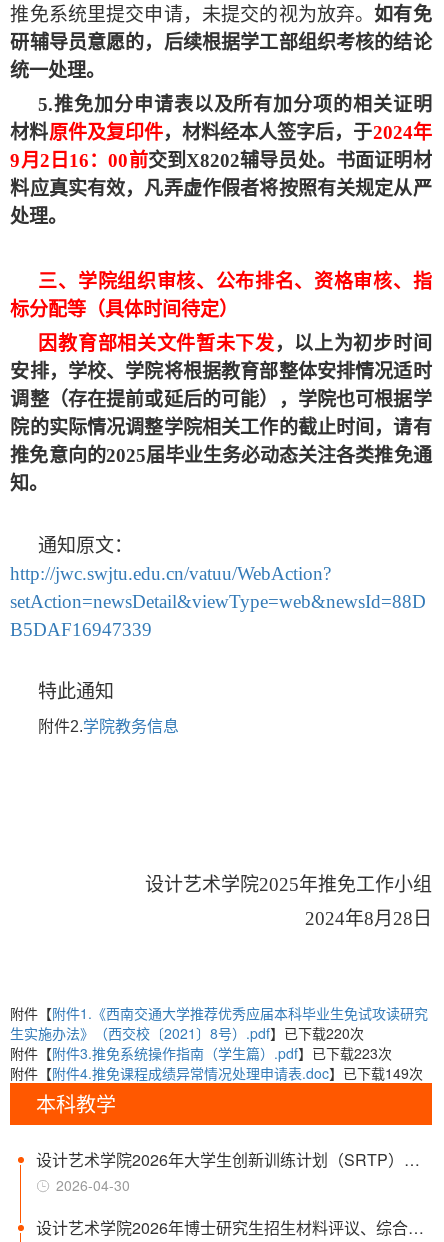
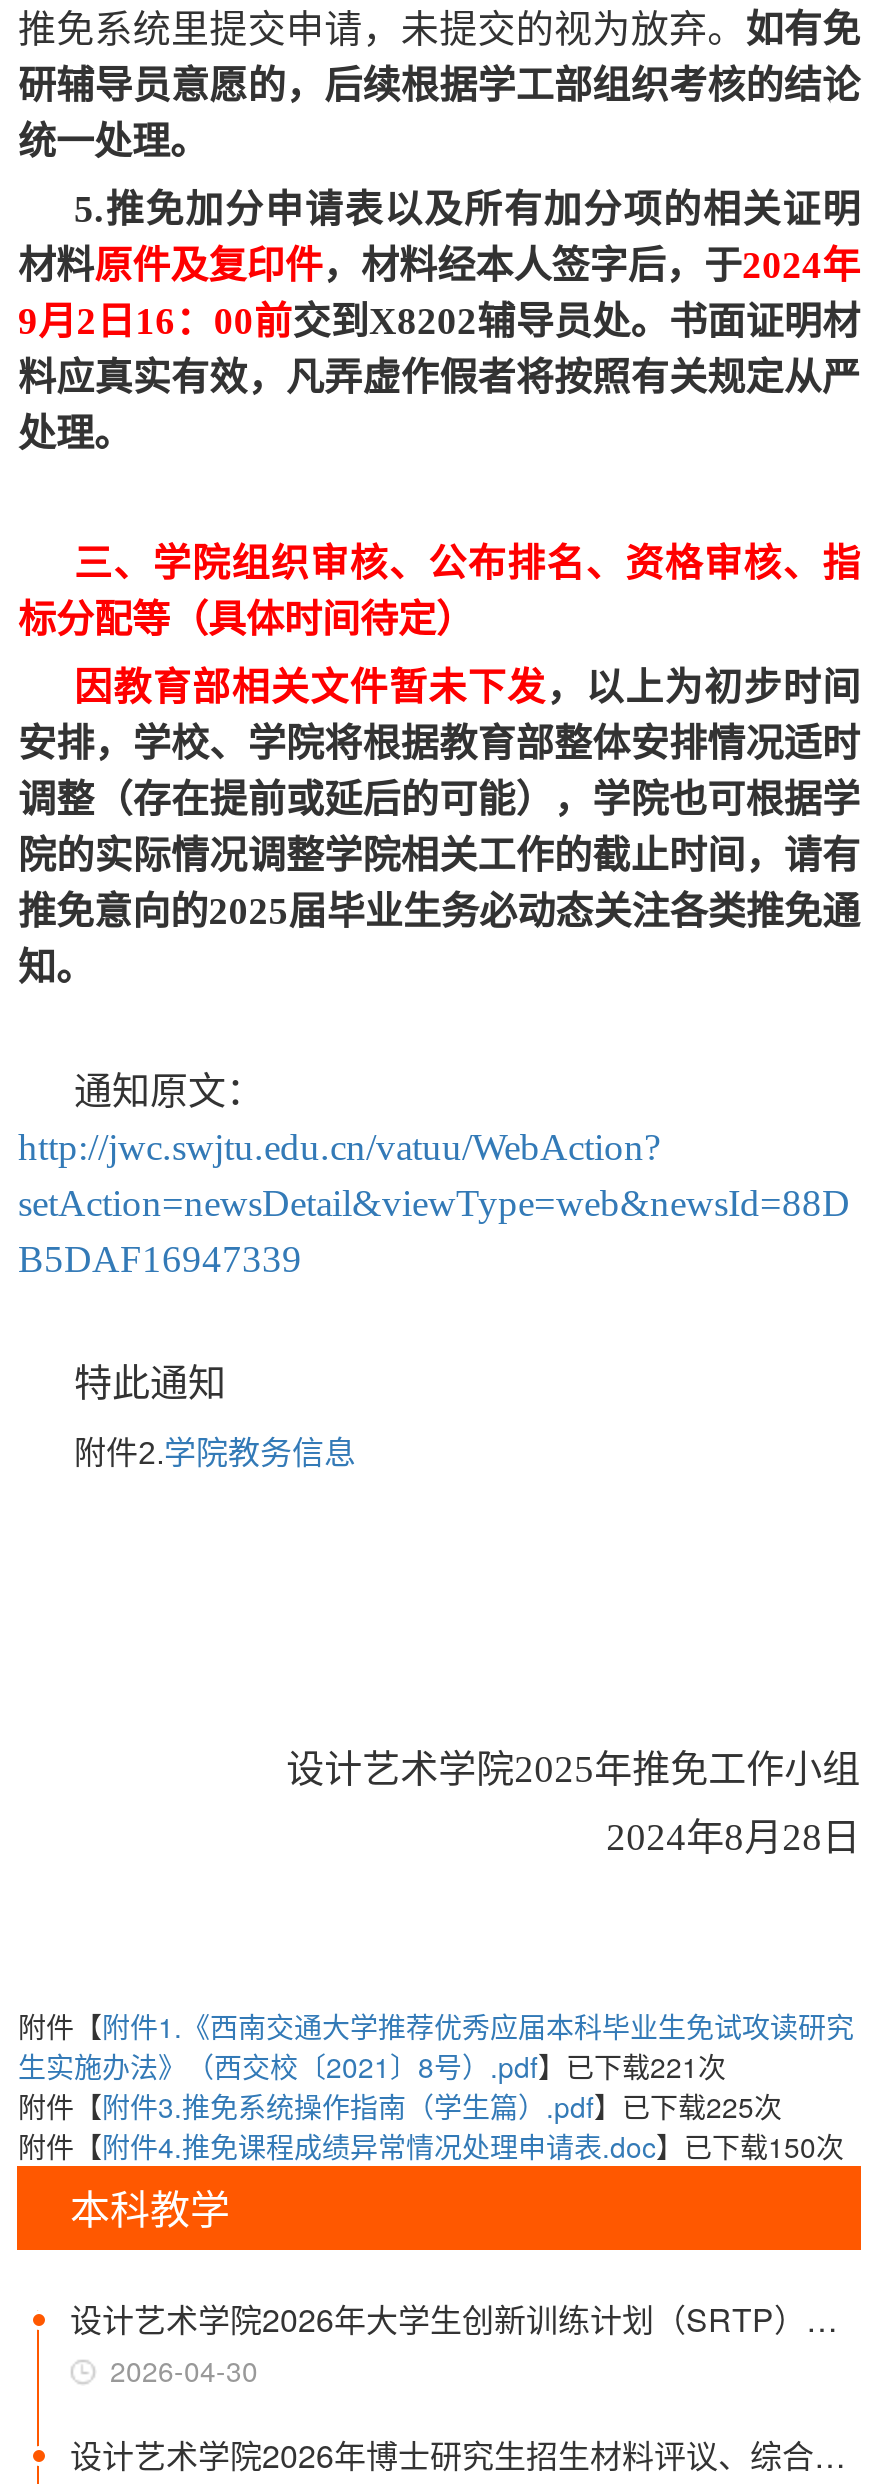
- 生实施办法》（西交校〔2021〕8号）.pdf】已下载220次
+ 生实施办法》（西交校〔2021〕8号）.pdf】已下载221次

- 附件【附件3.推免系统操作指南（学生篇）.pdf】已下载223次
+ 附件【附件3.推免系统操作指南（学生篇）.pdf】已下载225次

- 附件【附件4.推免课程成绩异常情况处理申请表.doc】已下载149次
+ 附件【附件4.推免课程成绩异常情况处理申请表.doc】已下载150次
